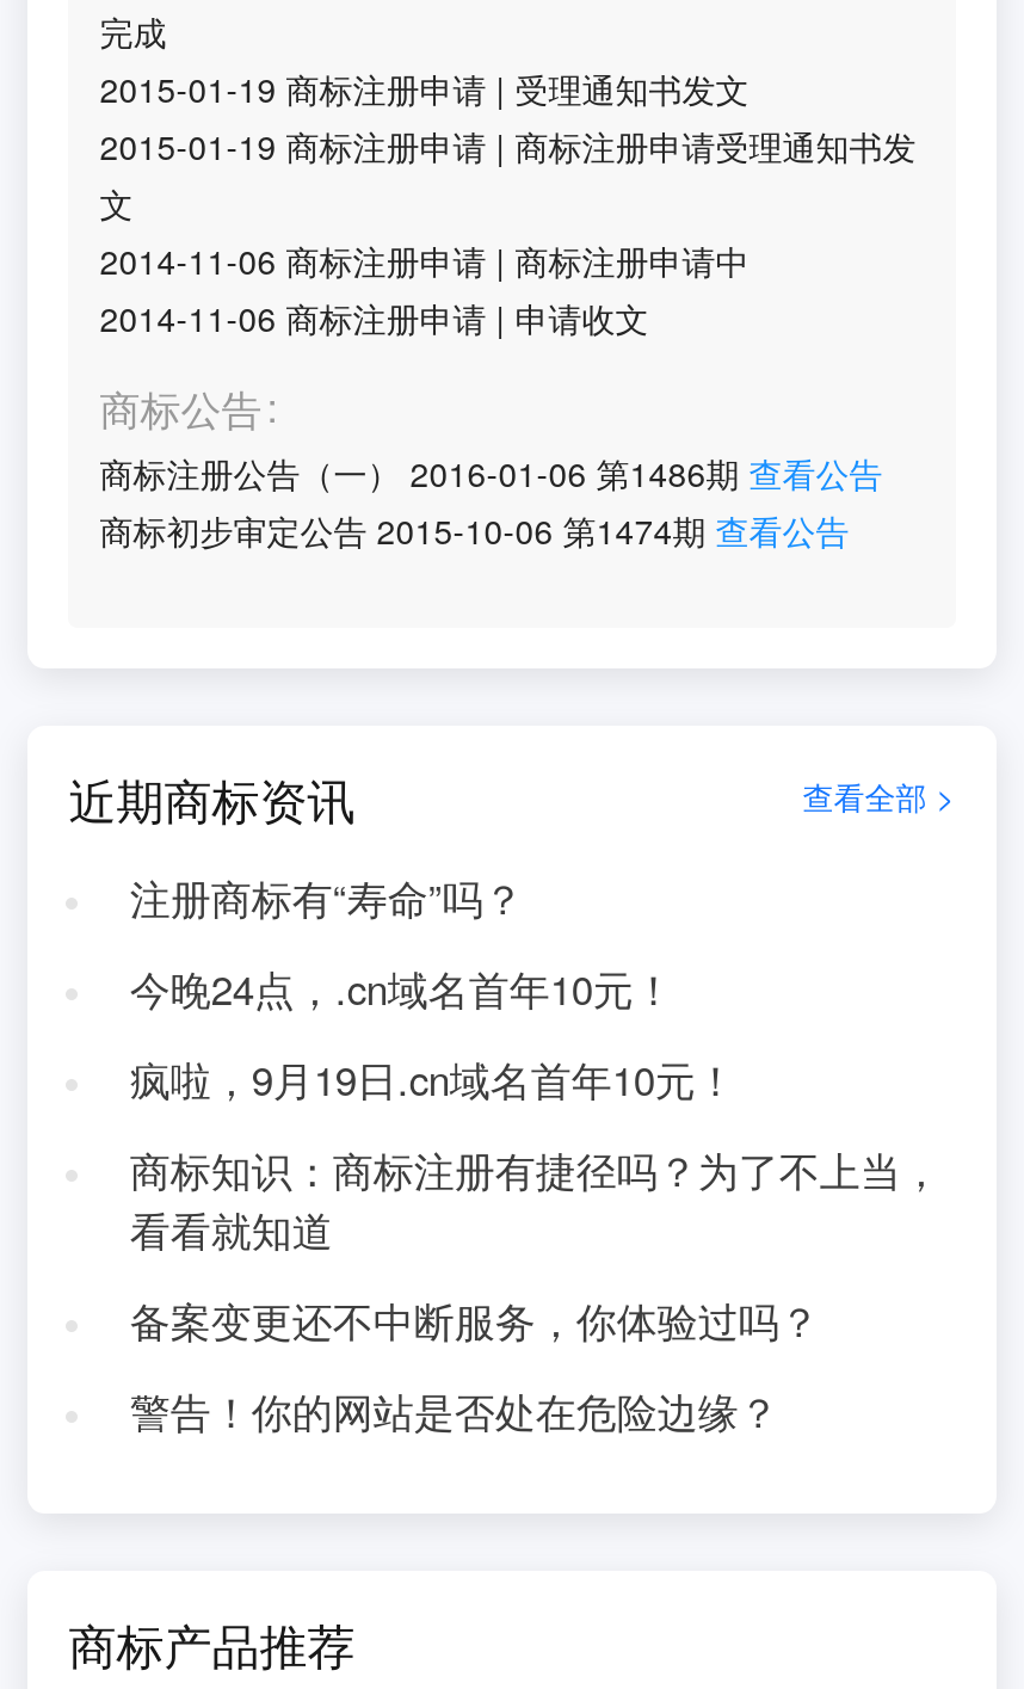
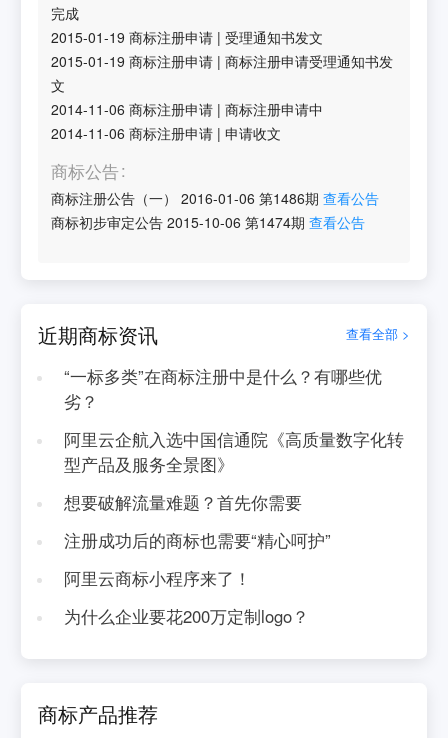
- 注册商标有“寿命”吗？
+ “一标多类”在商标注册中是什么？有哪些优
+ 劣？

- 今晚24点，.cn域名首年10元！
+ 阿里云企航入选中国信通院《高质量数字化转
+ 型产品及服务全景图》

- 疯啦，9月19日.cn域名首年10元！
+ 想要破解流量难题？首先你需要

- 商标知识：商标注册有捷径吗？为了不上当，
- 看看就知道
+ 注册成功后的商标也需要“精心呵护”

- 备案变更还不中断服务，你体验过吗？
+ 阿里云商标小程序来了！

- 警告！你的网站是否处在危险边缘？
+ 为什么企业要花200万定制logo？
